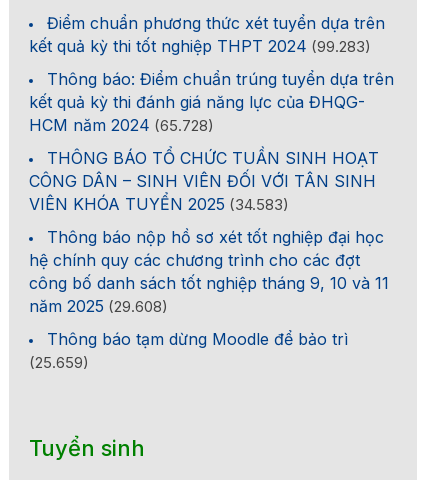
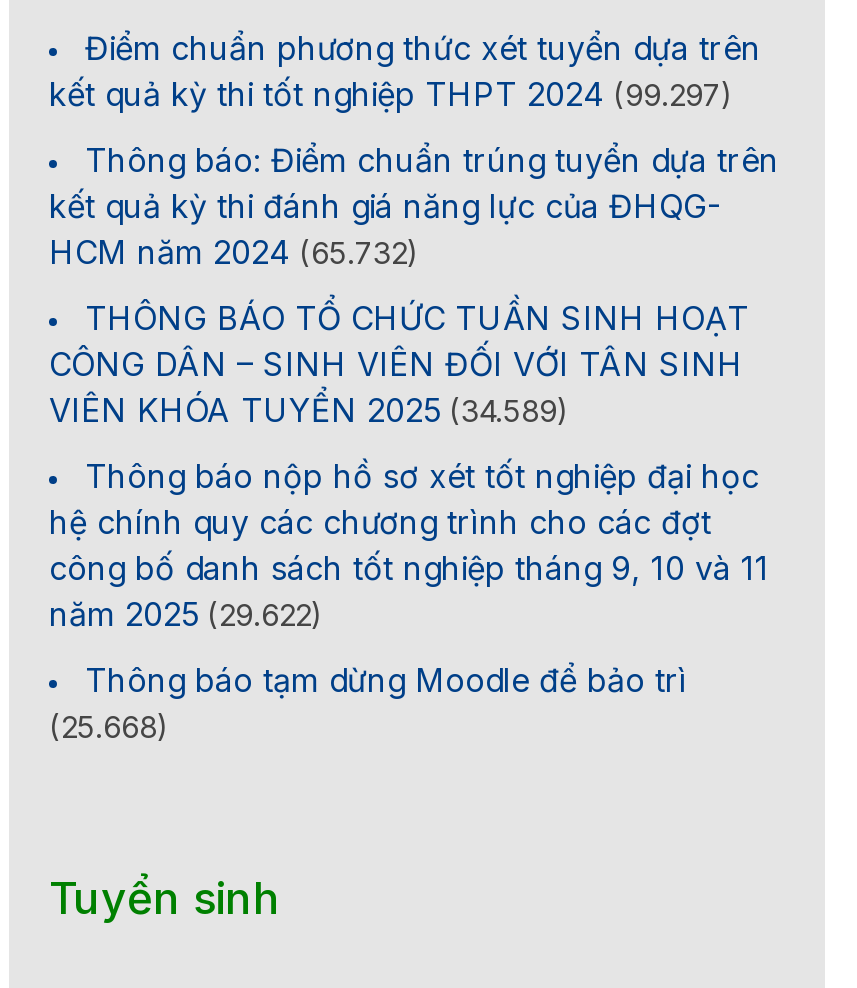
- kết quả kỳ thi tốt nghiệp THPT 2024 (99.283)
+ kết quả kỳ thi tốt nghiệp THPT 2024 (99.297)

- HCM năm 2024 (65.728)
+ HCM năm 2024 (65.732)

- VIÊN KHÓA TUYỂN 2025 (34.583)
+ VIÊN KHÓA TUYỂN 2025 (34.589)

- năm 2025 (29.608)
+ năm 2025 (29.622)

- (25.659)
+ (25.668)
